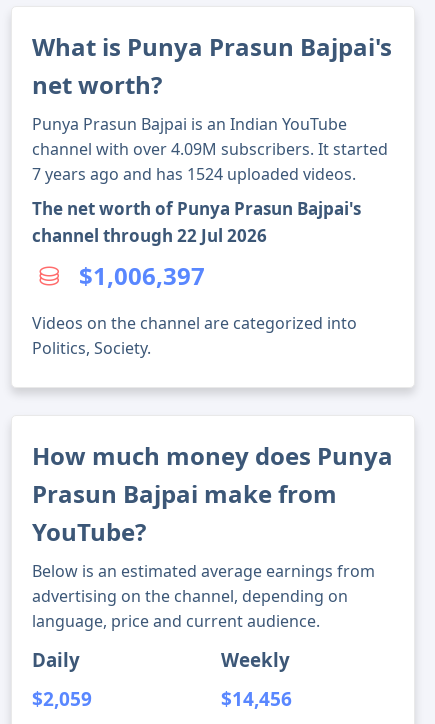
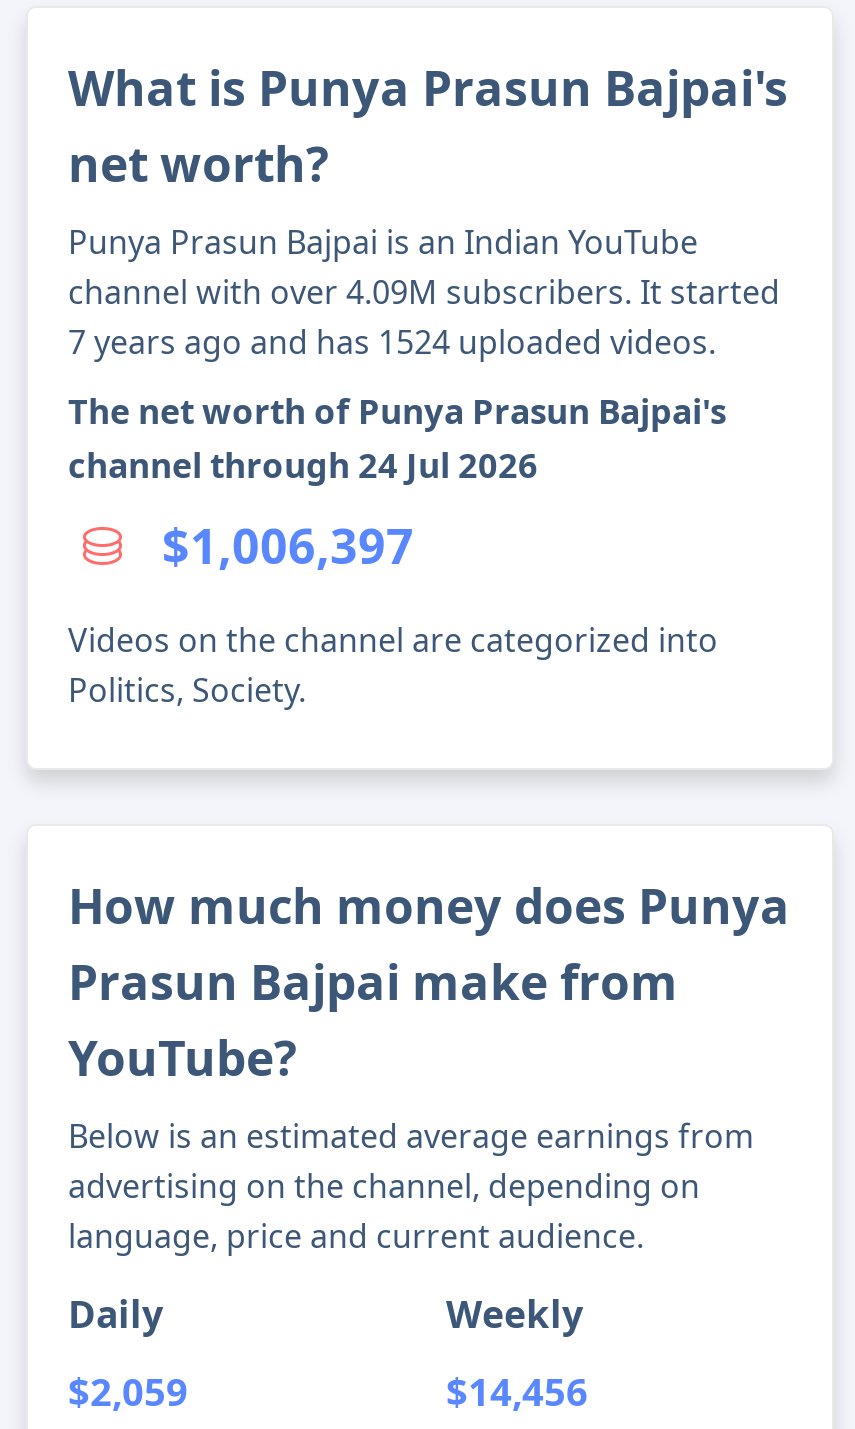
- channel through 22 Jul 2026
+ channel through 24 Jul 2026
